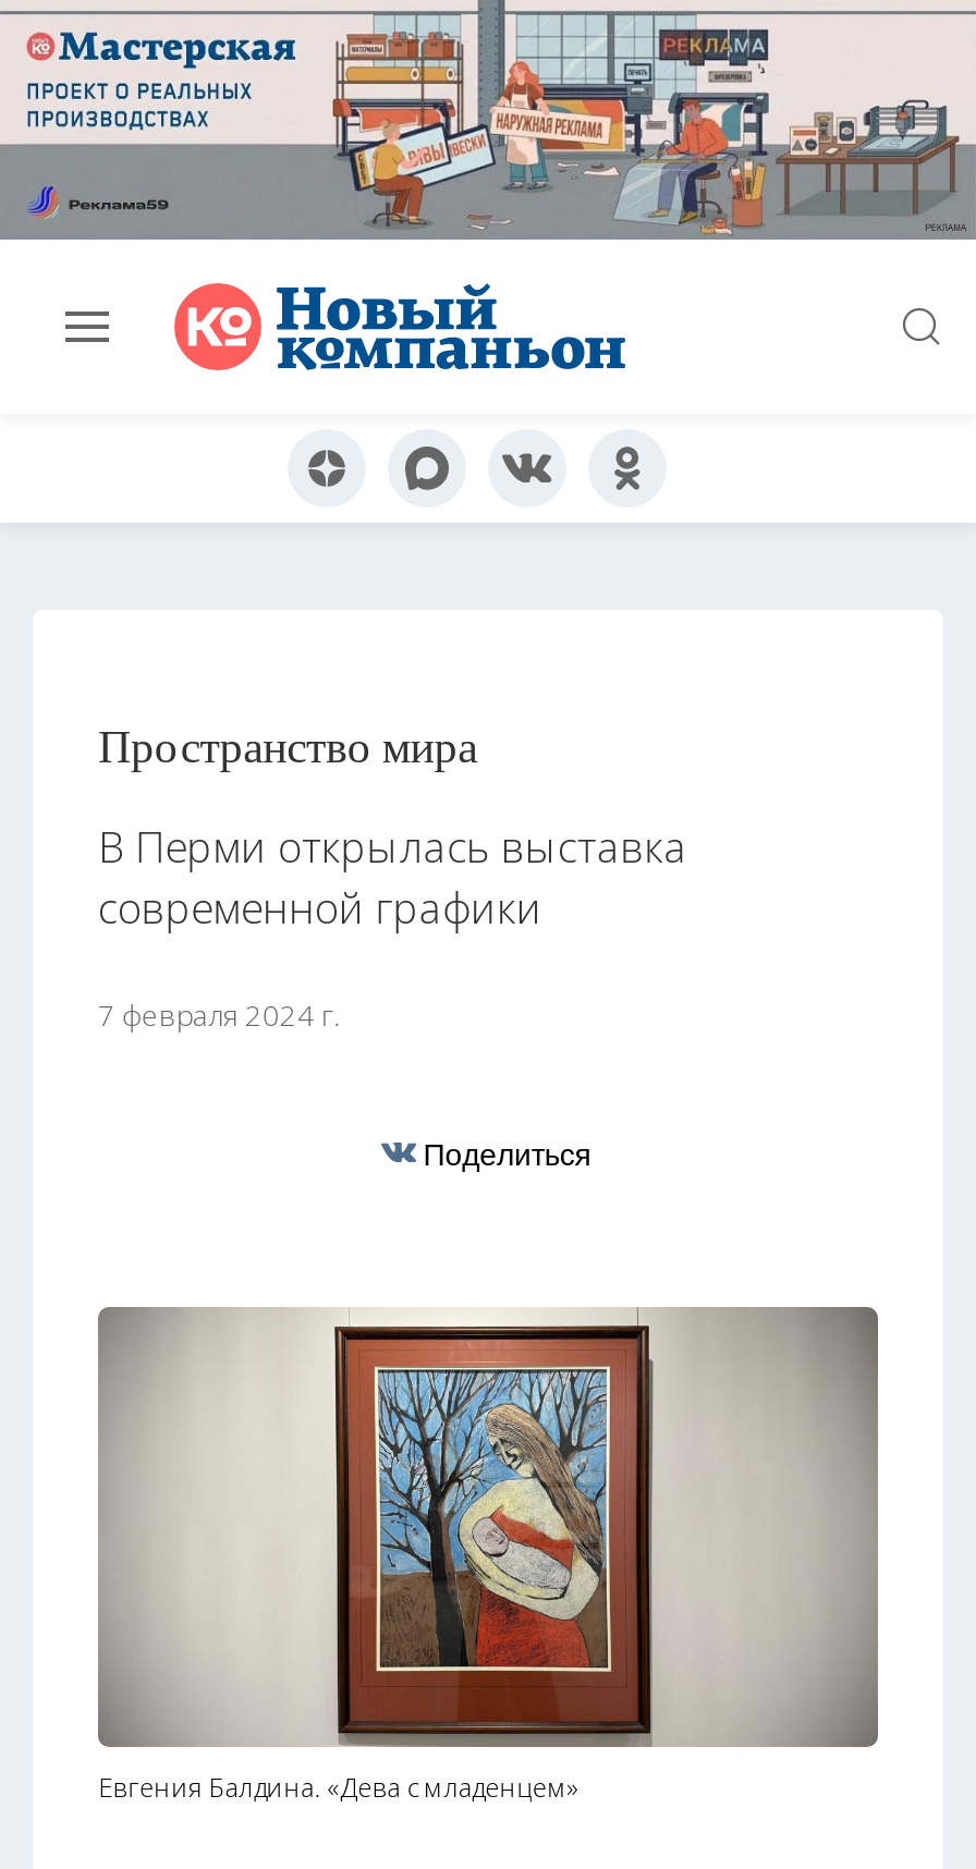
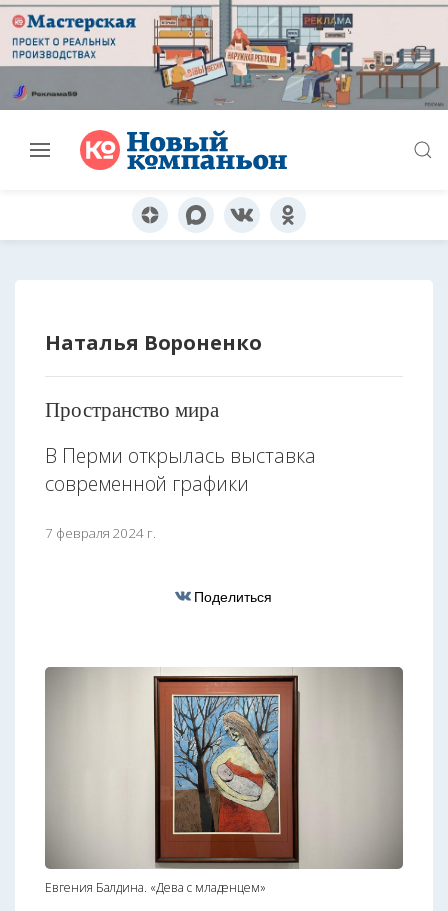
+ Наталья Вороненко
